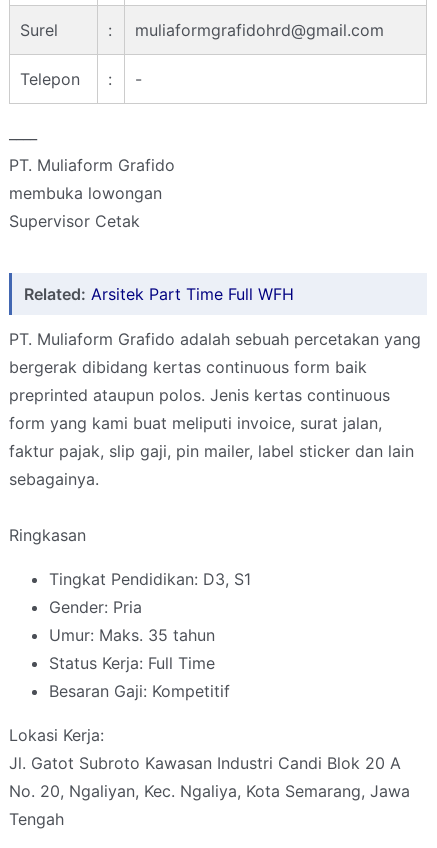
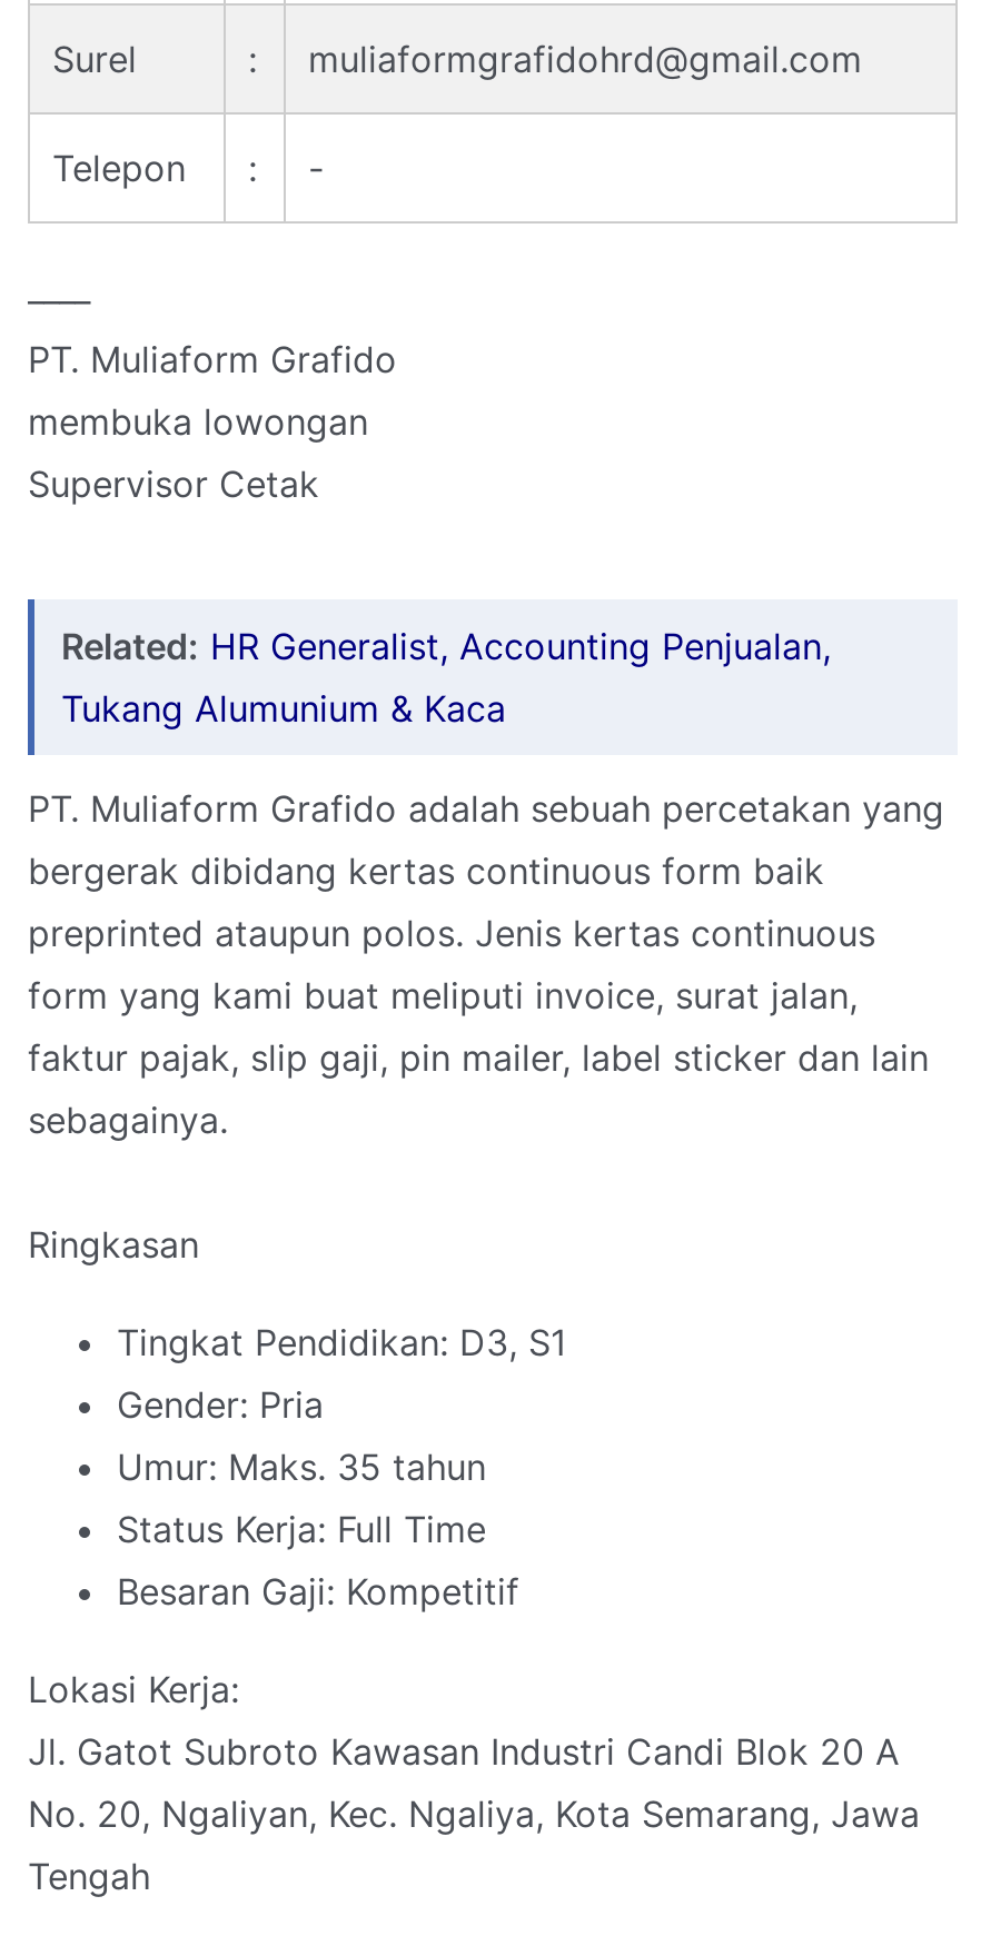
- Related: Arsitek Part Time Full WFH
+ Related: HR Generalist, Accounting Penjualan,
+ Tukang Alumunium & Kaca
